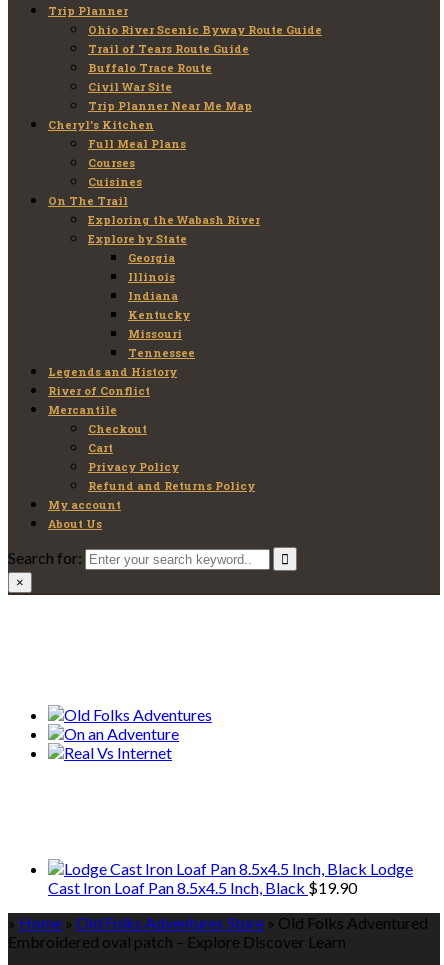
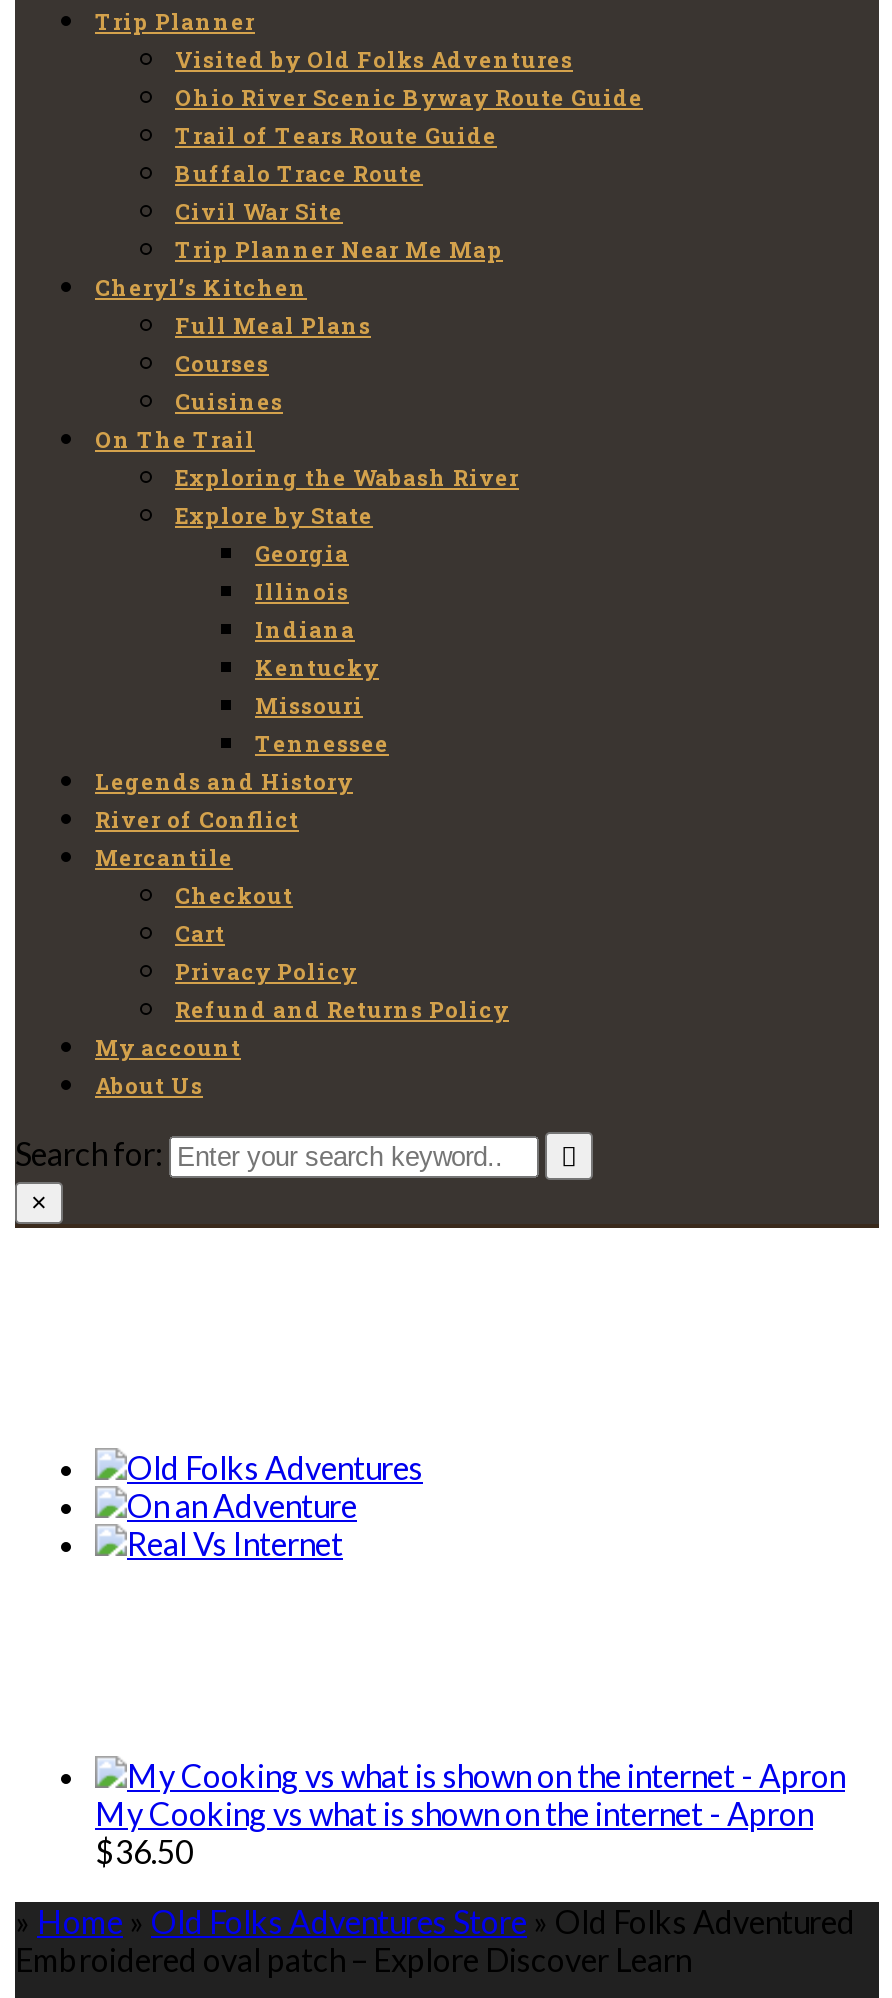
+ Visited by Old Folks Adventures

- Lodge
- Cast Iron Loaf Pan 8.5x4.5 Inch, Black $19.90
+ My Cooking vs what is shown on the internet - Apron
+ $36.50
